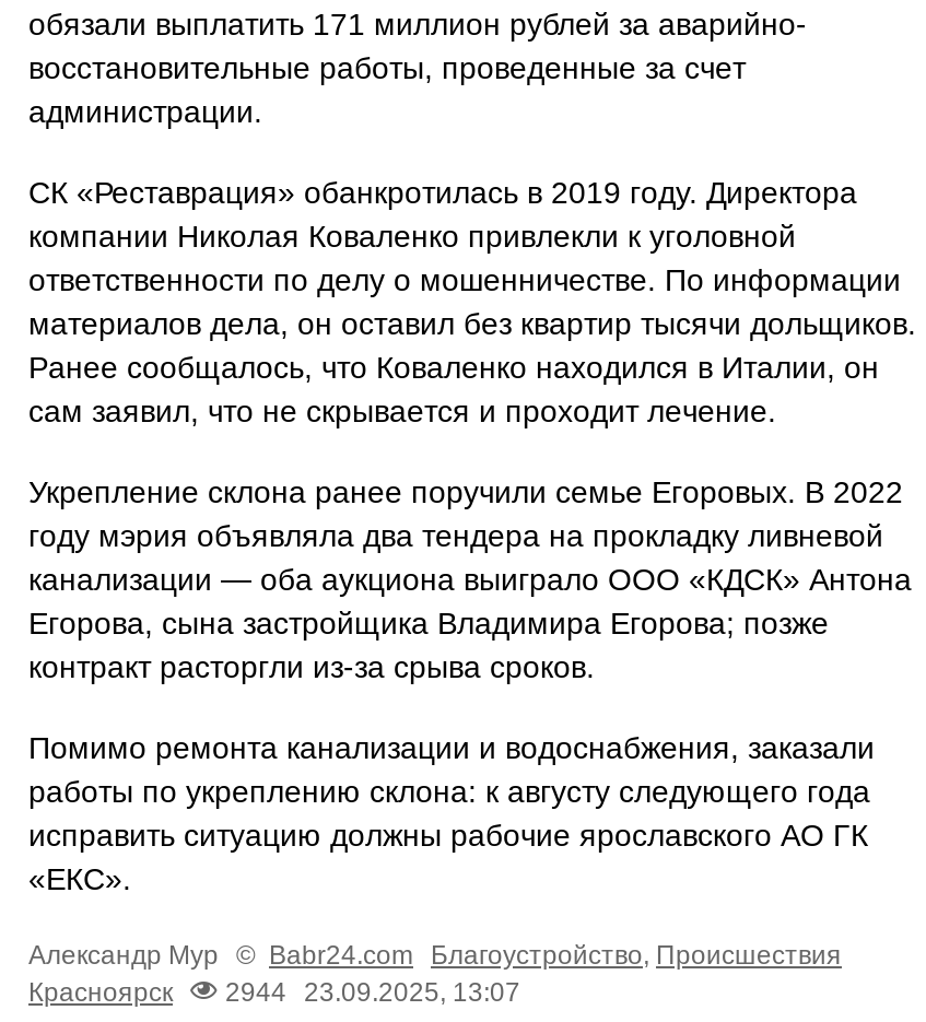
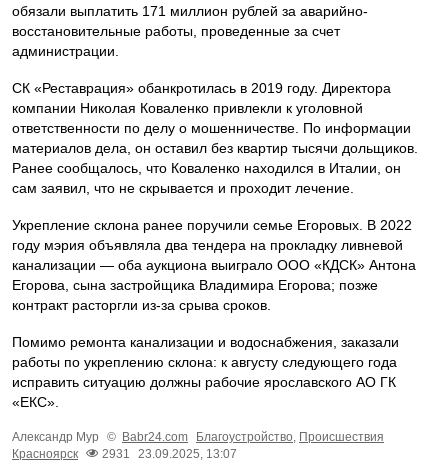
- Красноярск 2944 23.09.2025, 13:07
+ Красноярск 2931 23.09.2025, 13:07
